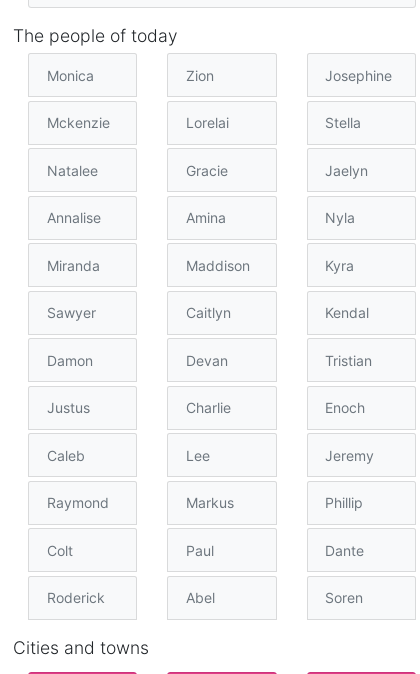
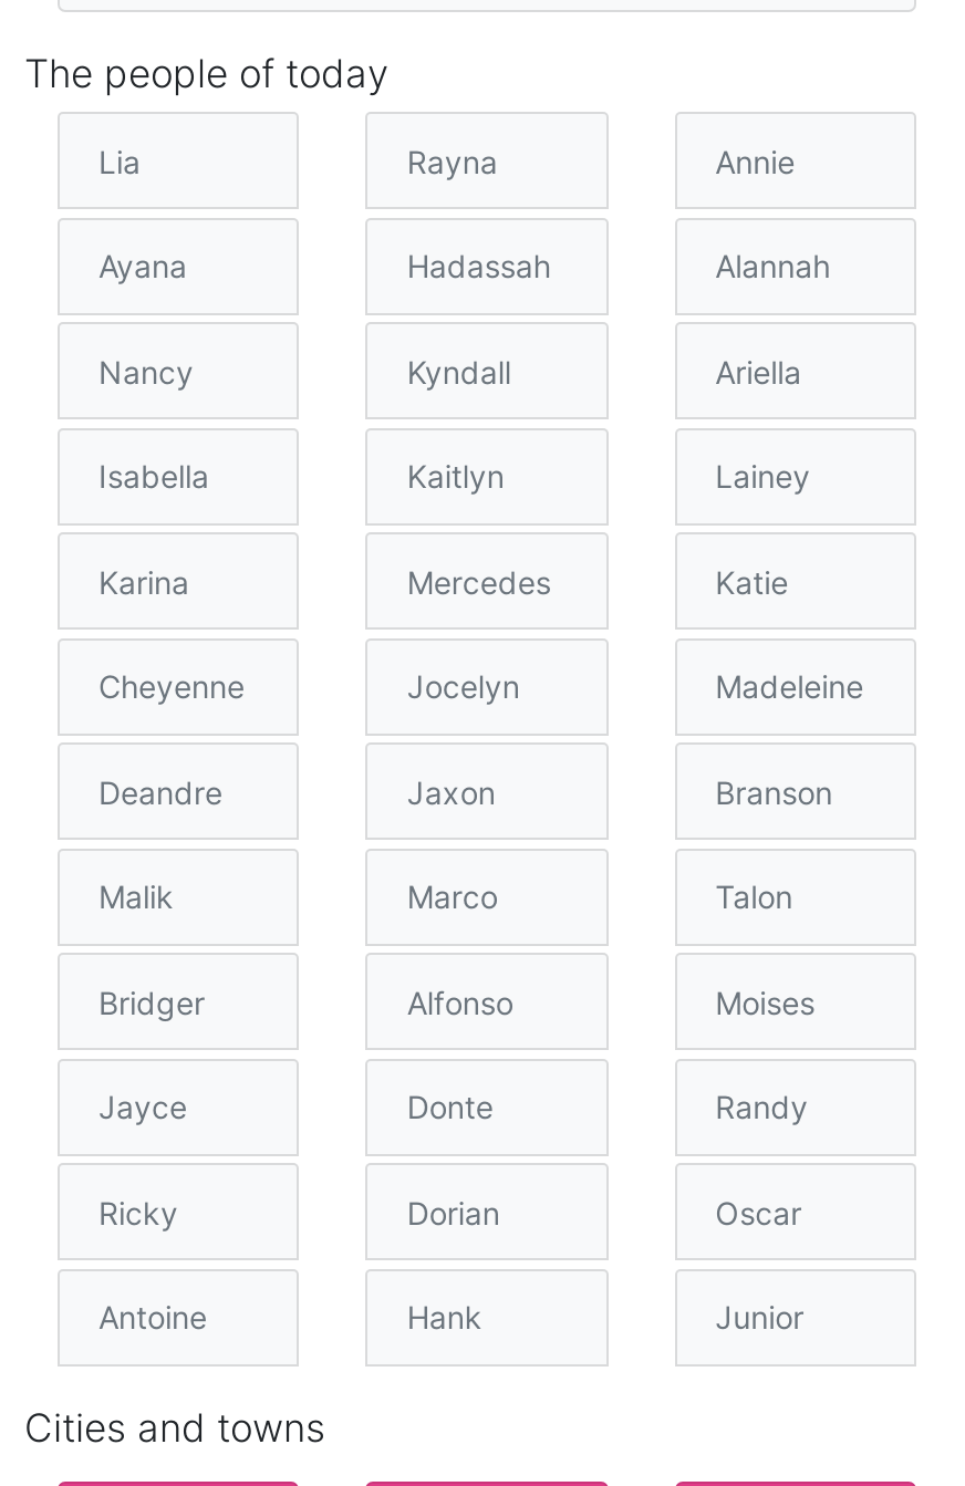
- Monica
- Zion
- Josephine
+ Lia
+ Rayna
+ Annie

- Mckenzie
- Lorelai
- Stella
+ Ayana
+ Hadassah
+ Alannah

- Natalee
- Gracie
- Jaelyn
+ Nancy
+ Kyndall
+ Ariella

- Annalise
- Amina
- Nyla
+ Isabella
+ Kaitlyn
+ Lainey

- Miranda
- Maddison
- Kyra
+ Karina
+ Mercedes
+ Katie

- Sawyer
- Caitlyn
- Kendal
+ Cheyenne
+ Jocelyn
+ Madeleine

- Damon
- Devan
- Tristian
+ Deandre
+ Jaxon
+ Branson

- Justus
- Charlie
- Enoch
+ Malik
+ Marco
+ Talon

- Caleb
- Lee
- Jeremy
+ Bridger
+ Alfonso
+ Moises

- Raymond
- Markus
- Phillip
+ Jayce
+ Donte
+ Randy

- Colt
- Paul
- Dante
+ Ricky
+ Dorian
+ Oscar

- Roderick
- Abel
- Soren
+ Antoine
+ Hank
+ Junior
